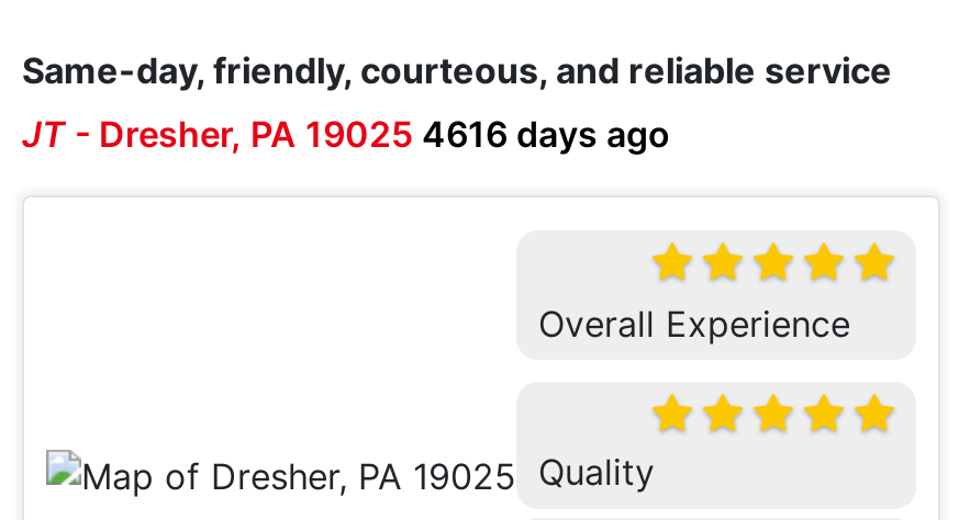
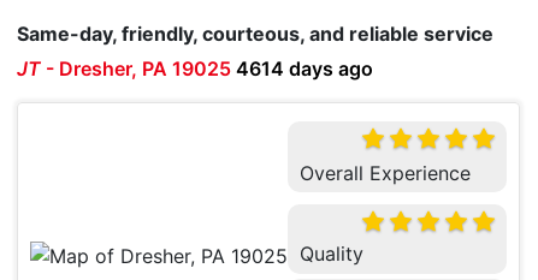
- JT - Dresher, PA 19025 4616 days ago
+ JT - Dresher, PA 19025 4614 days ago
